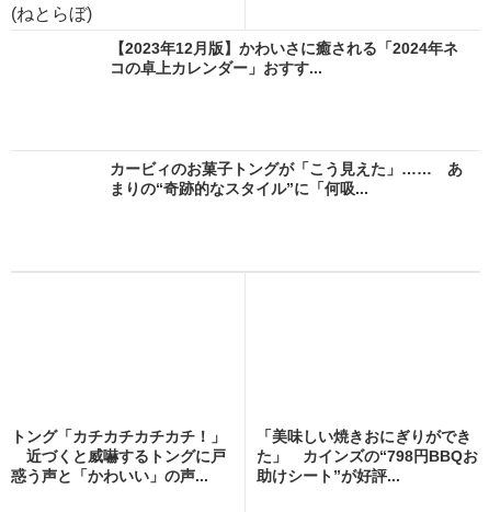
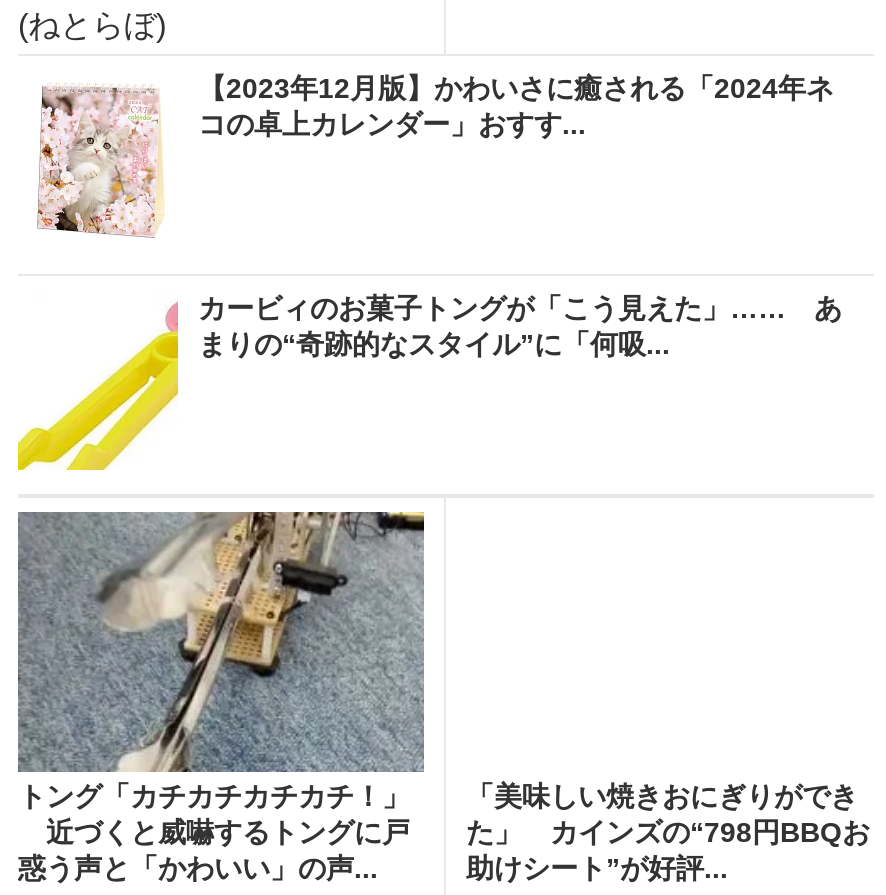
+ [image]

+ [image]

+ [image]
